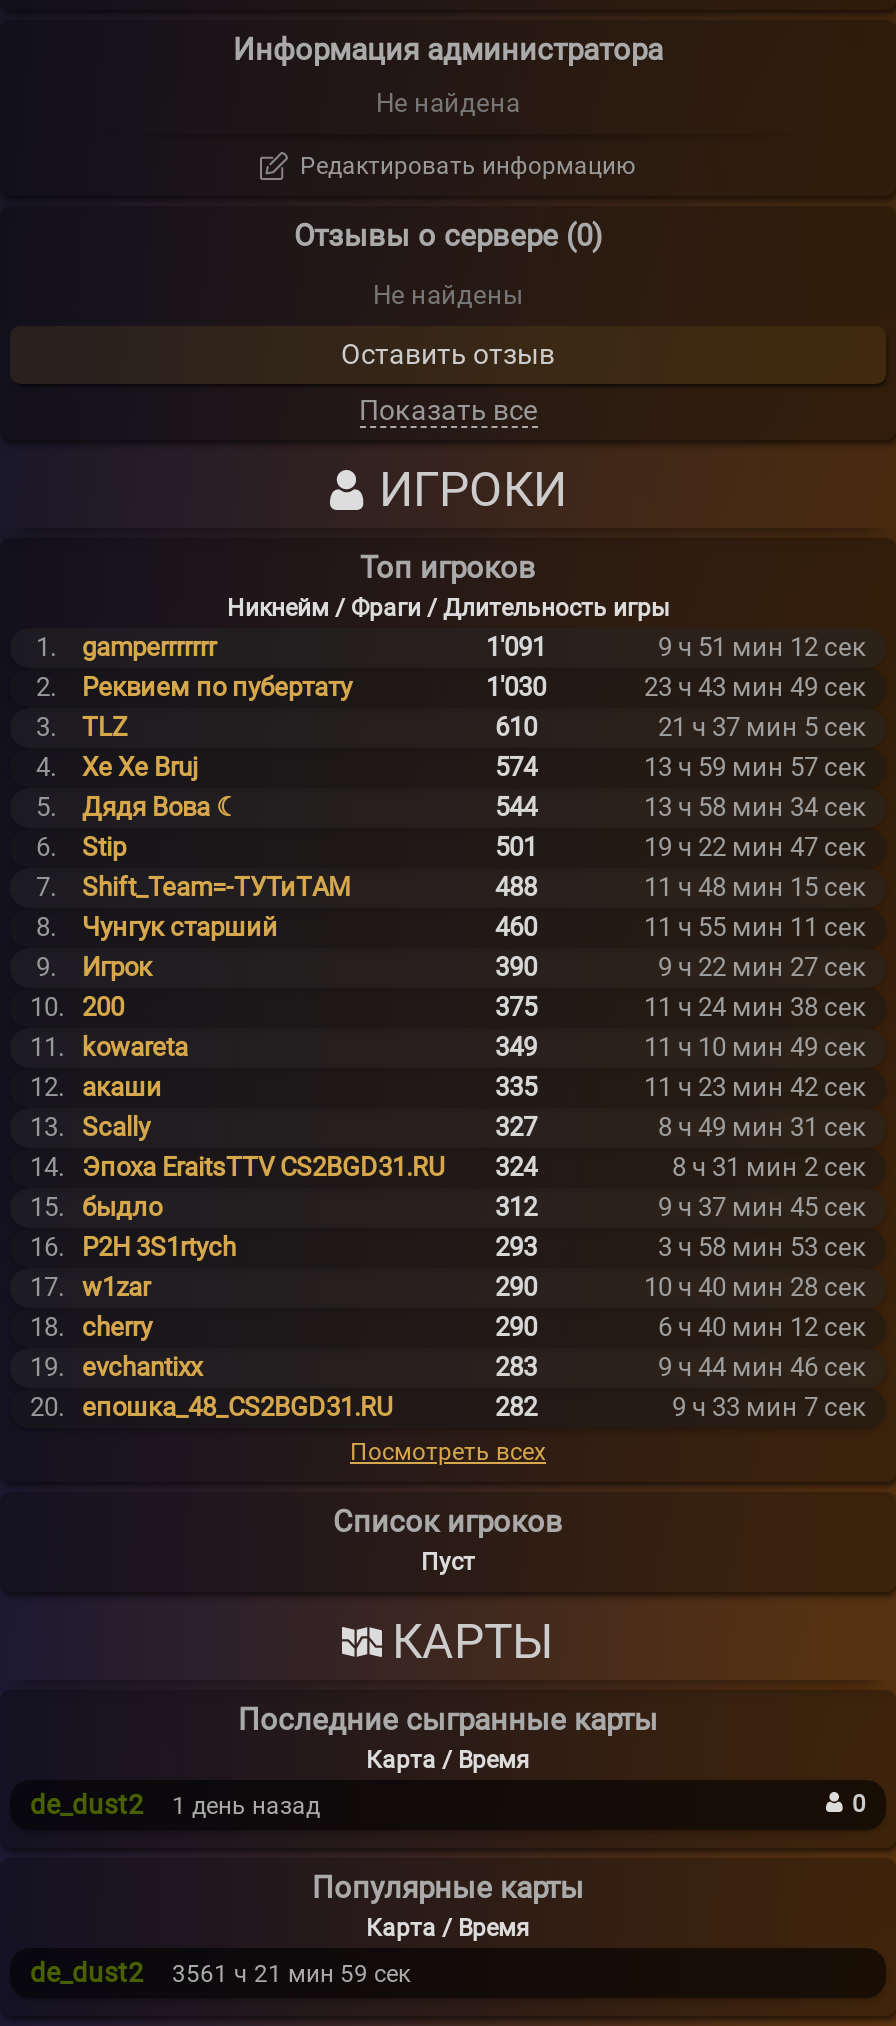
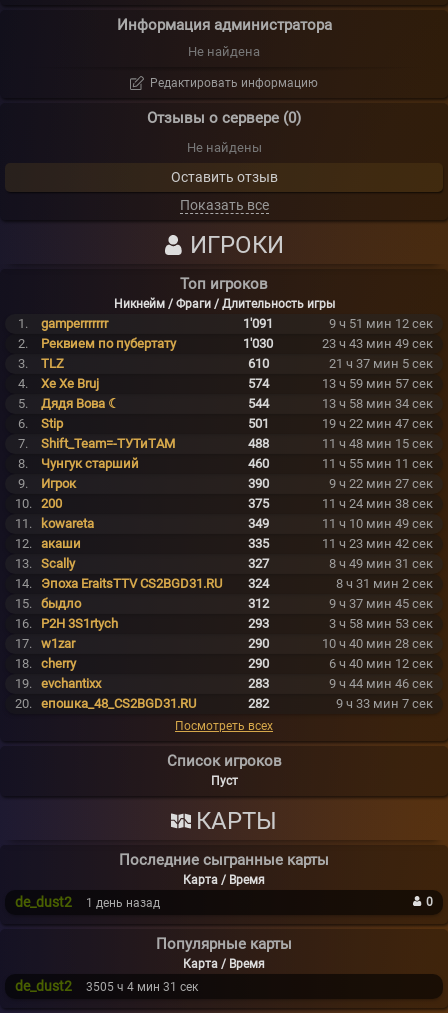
- de_dust2 3561 ч 21 мин 59 сек
+ de_dust2 3505 ч 4 мин 31 сек
